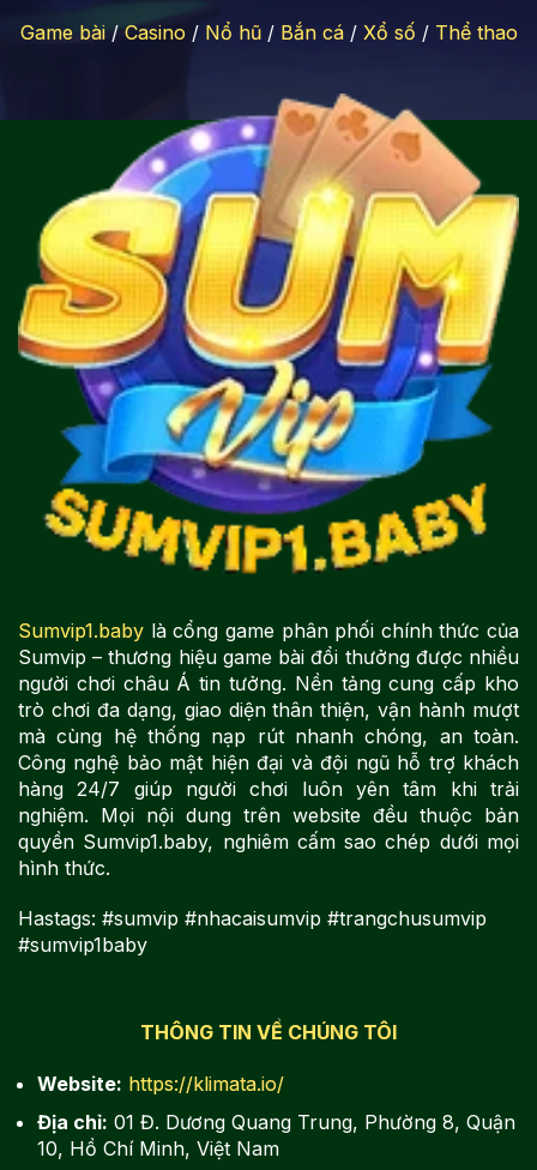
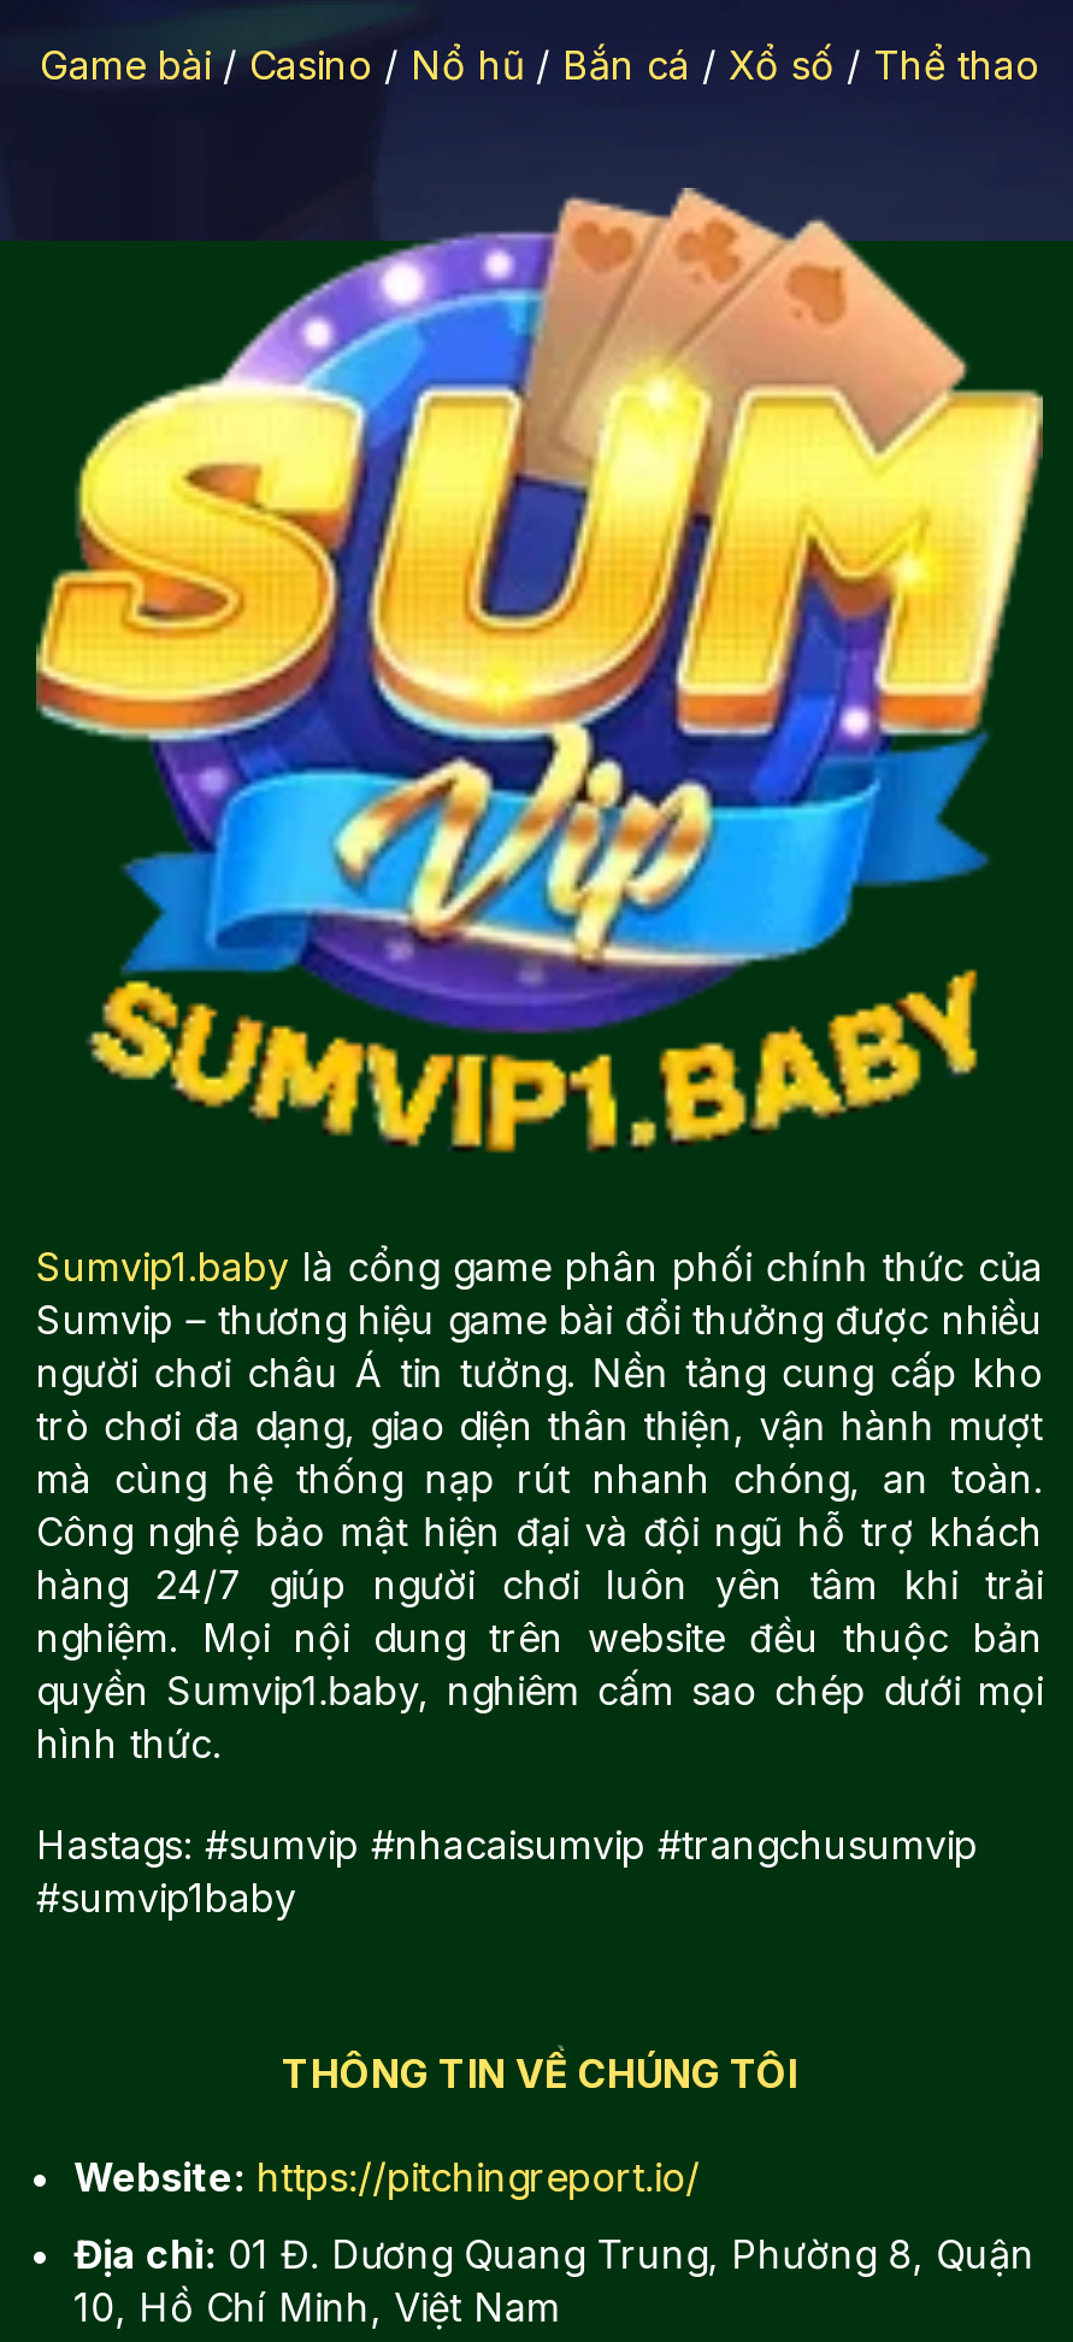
- Website: https://klimata.io/
+ Website: https://pitchingreport.io/
